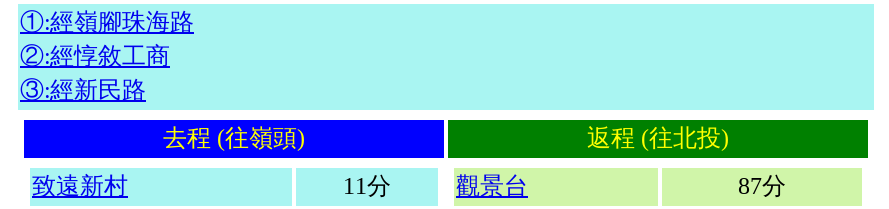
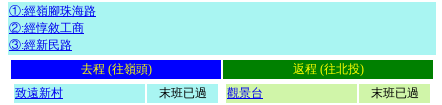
- 11分
+ 末班已過

- 87分
+ 末班已過
